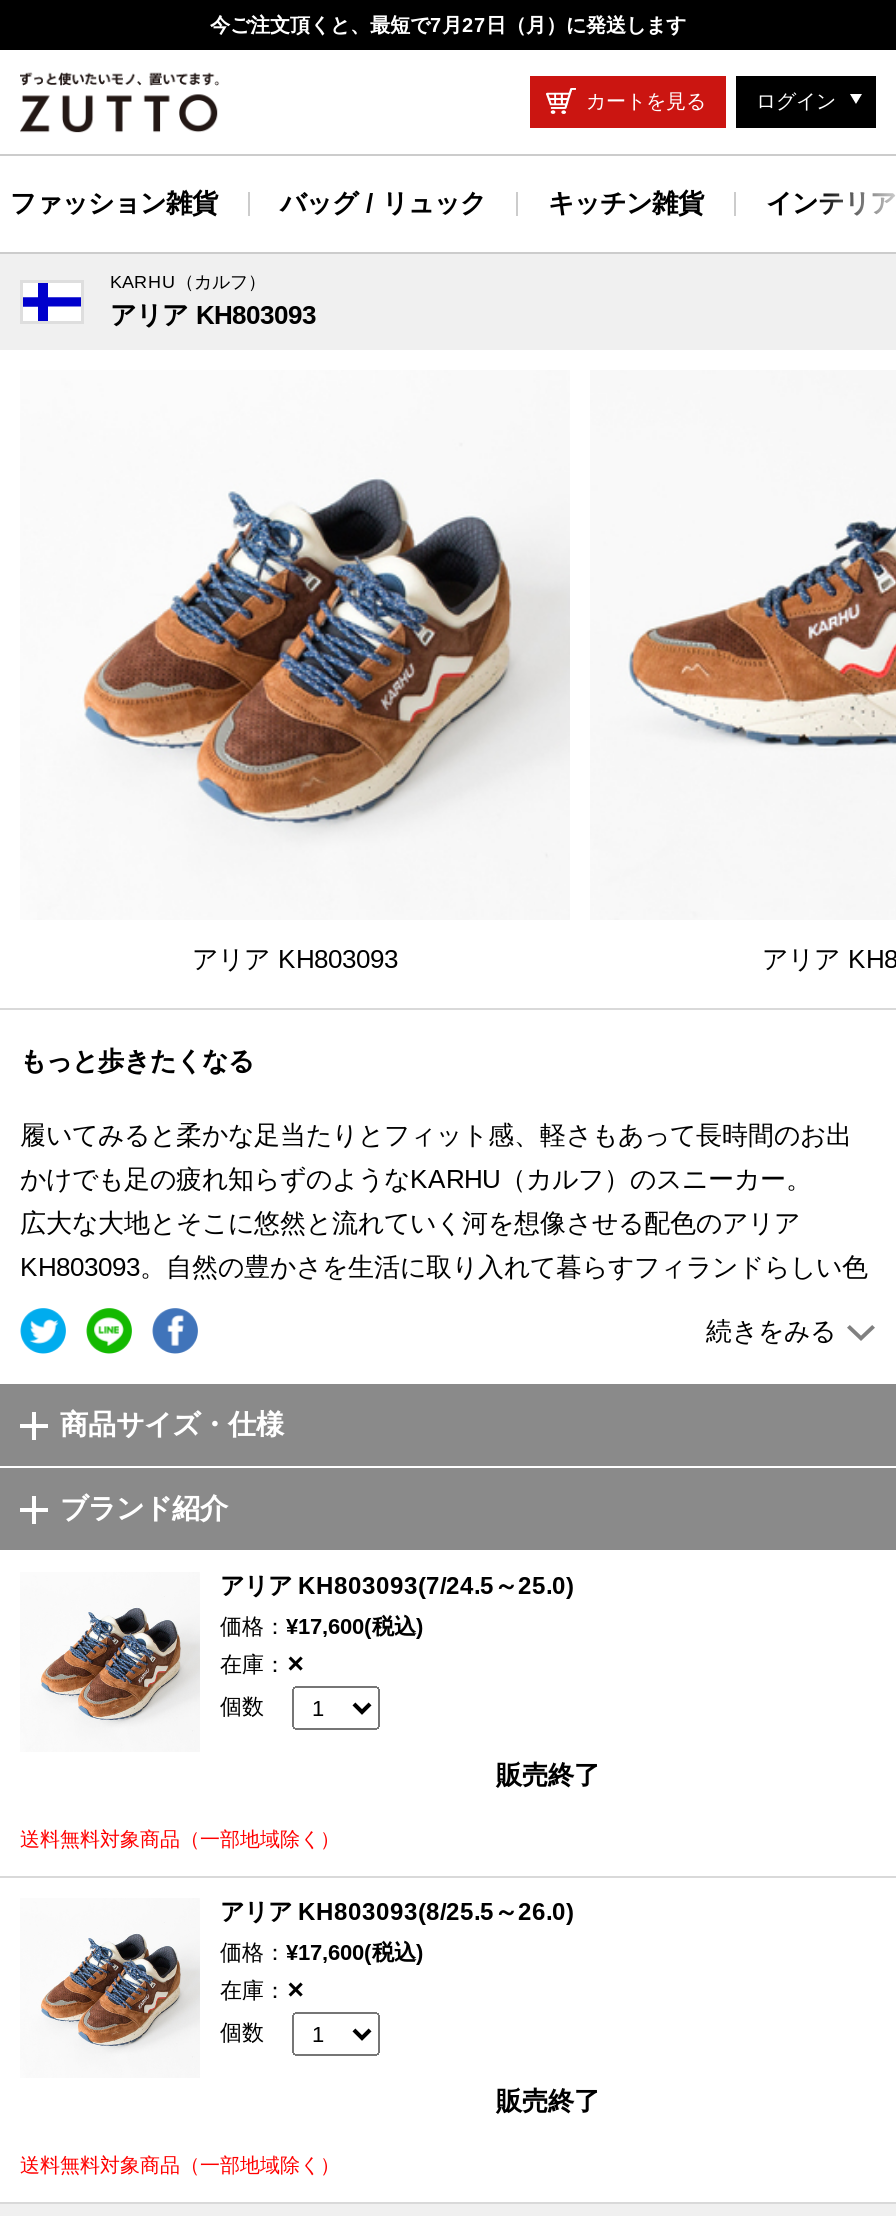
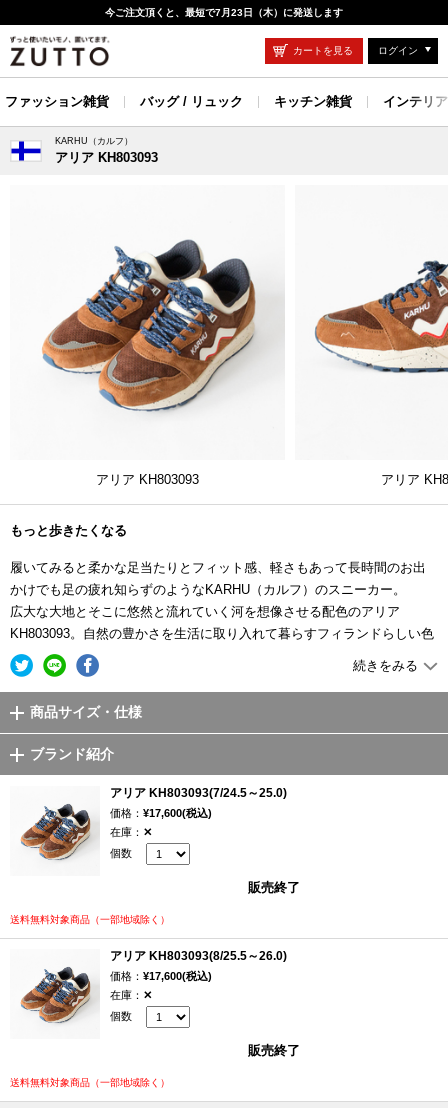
- 今ご注文頂くと、最短で7月27日（月）に発送します
+ 今ご注文頂くと、最短で7月23日（木）に発送します
